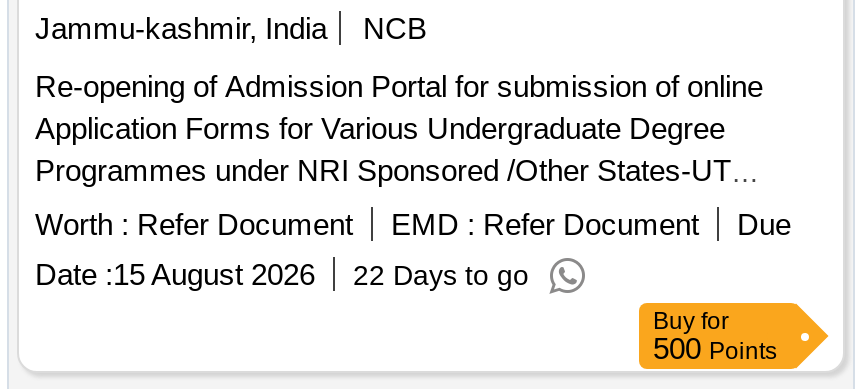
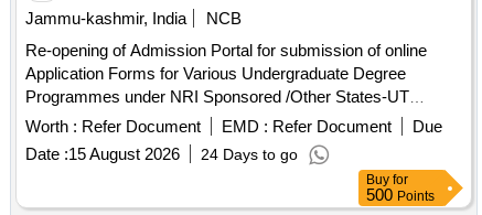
- Date : 15 August 2026 22 Days to go
+ Date : 15 August 2026 24 Days to go
